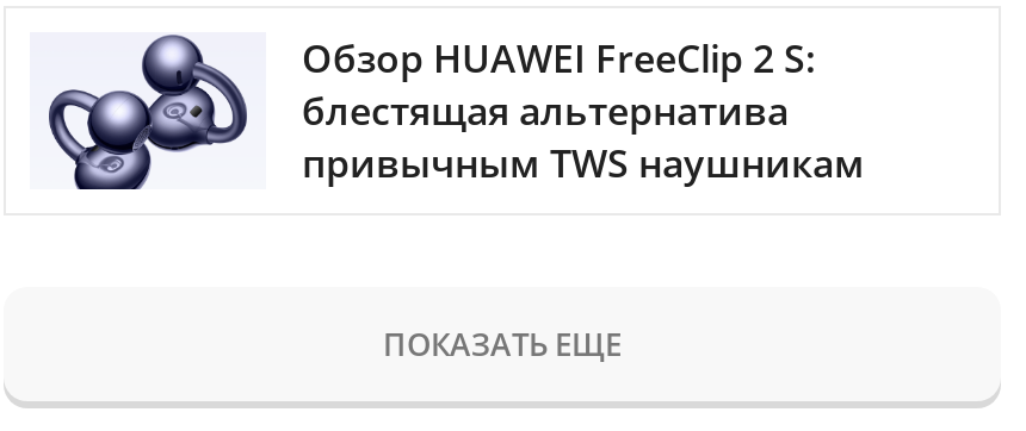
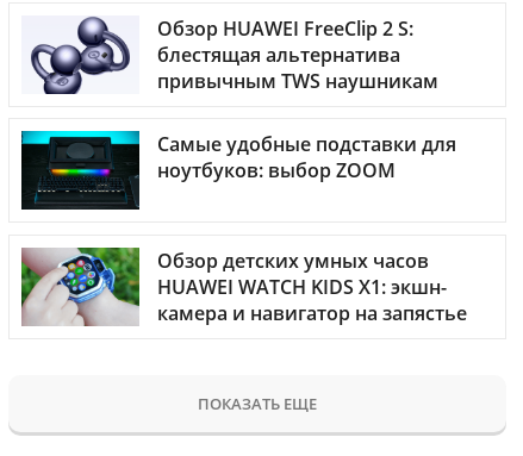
+ [image]
+ Самые удобные подставки для
+ ноутбуков: выбор ZOOM
+ Обзор детских умных часов
+ HUAWEI WATCH KIDS X1: экшн-
+ камера и навигатор на запястье

+ [image]
